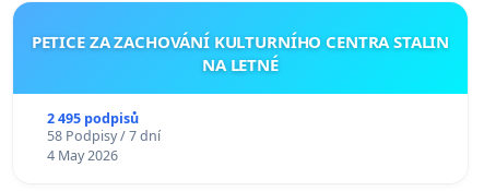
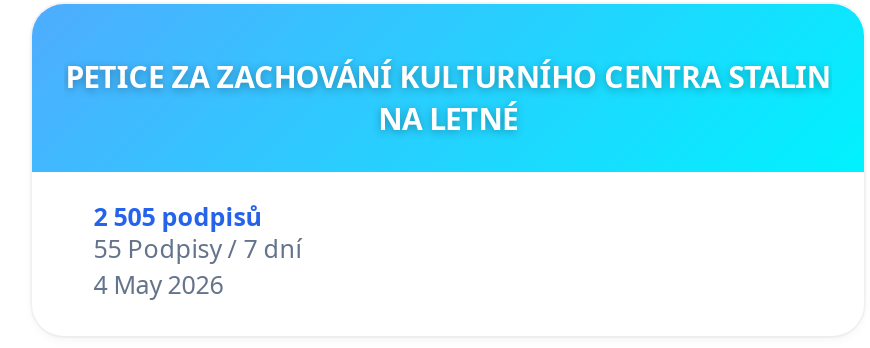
- 2 495 podpisů
+ 2 505 podpisů

- 58 Podpisy / 7 dní
+ 55 Podpisy / 7 dní
